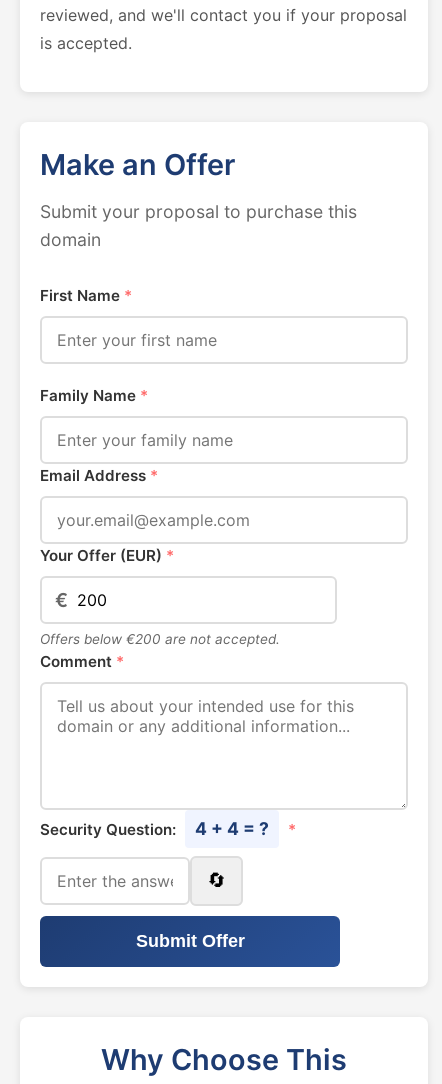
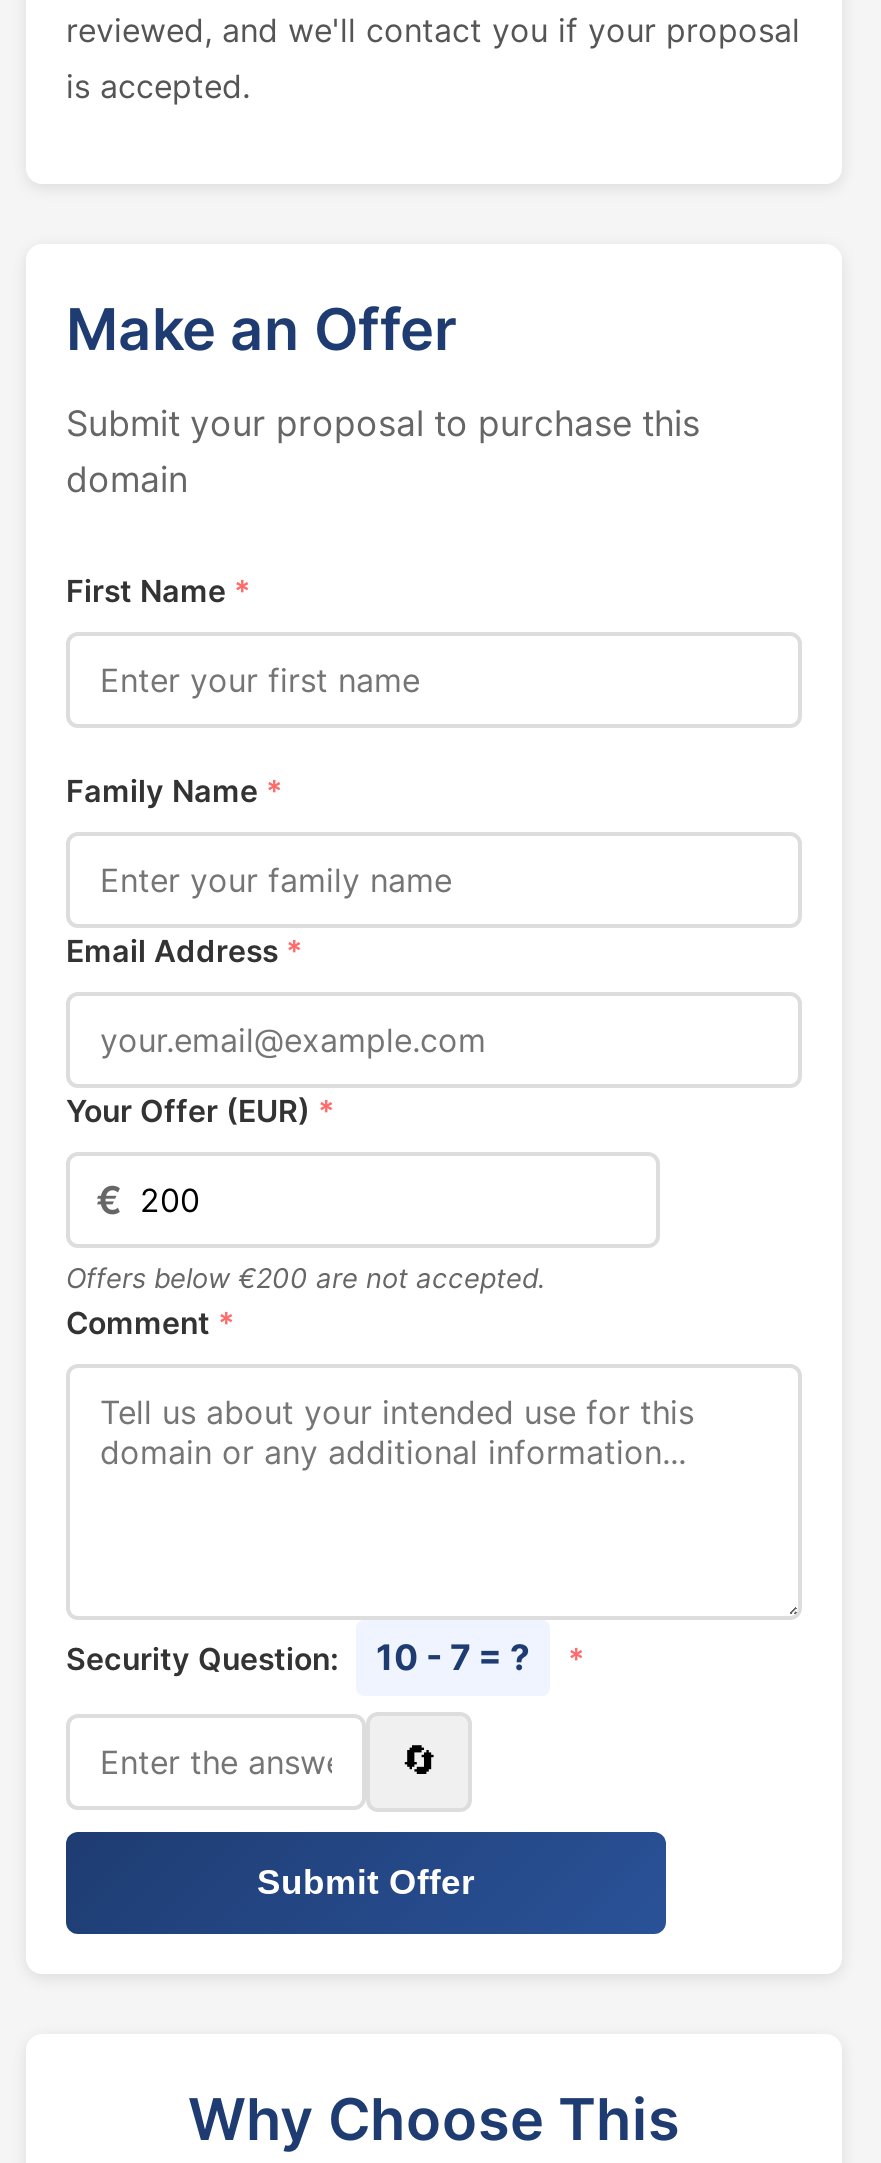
- 4 + 4 = ?
+ 10 - 7 = ?
